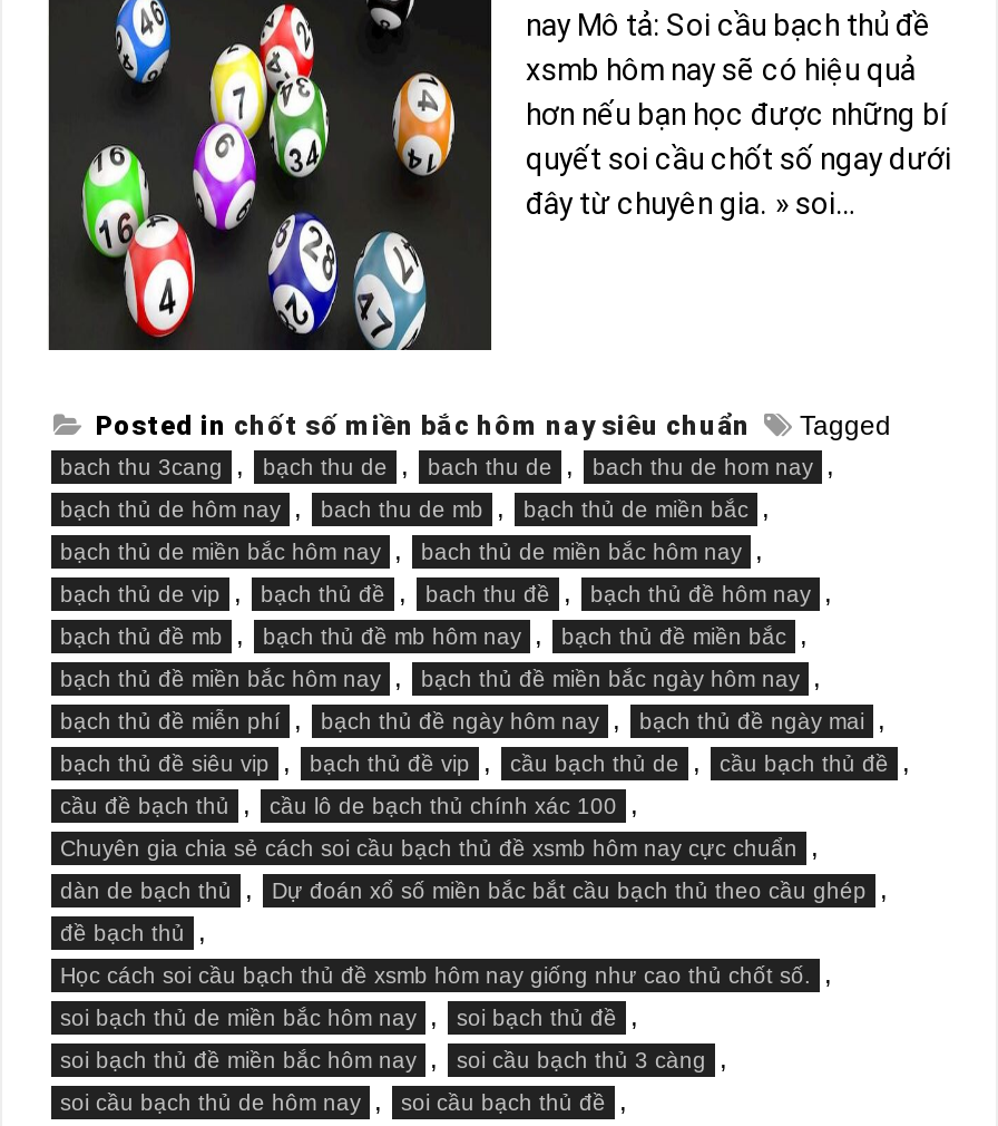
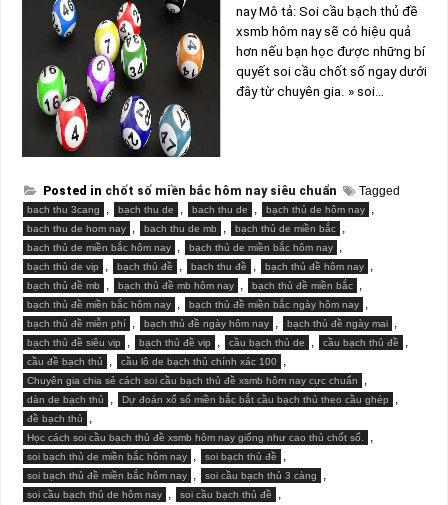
- bach thu 3cang , bạch thu de , bach thu de , bach thu de hom nay ,
+ bach thu 3cang , bạch thu de , bach thu de , bạch thủ de hôm nay ,

- bạch thủ de hôm nay , bach thu de mb , bạch thủ de miền bắc ,
+ bach thu de hom nay , bach thu de mb , bạch thủ de miền bắc ,

- bạch thủ de miền bắc hôm nay , bach thủ de miền bắc hôm nay ,
+ bach thủ de miền bắc hôm nay , bạch thủ de miền bắc hôm nay ,
